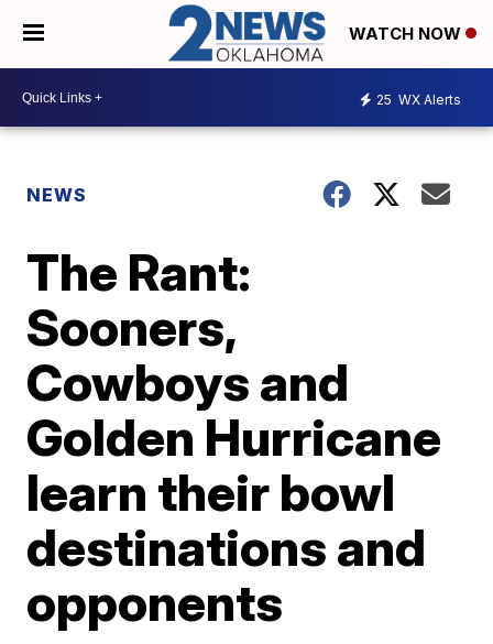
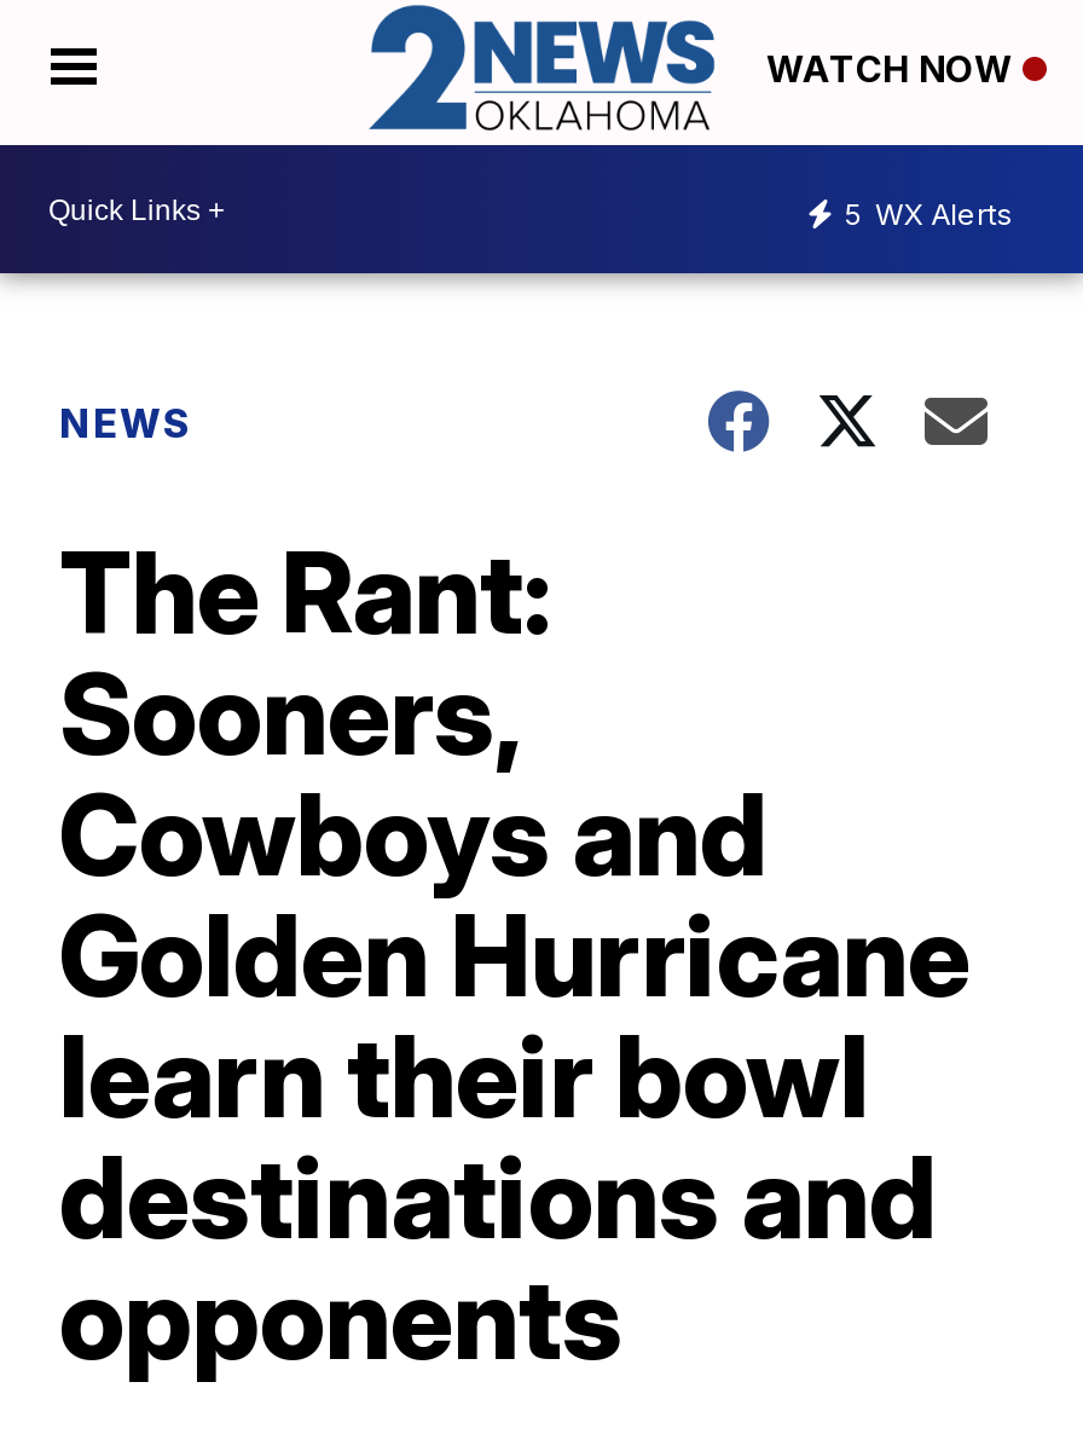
- 25 WX Alerts
+ 5 WX Alerts
